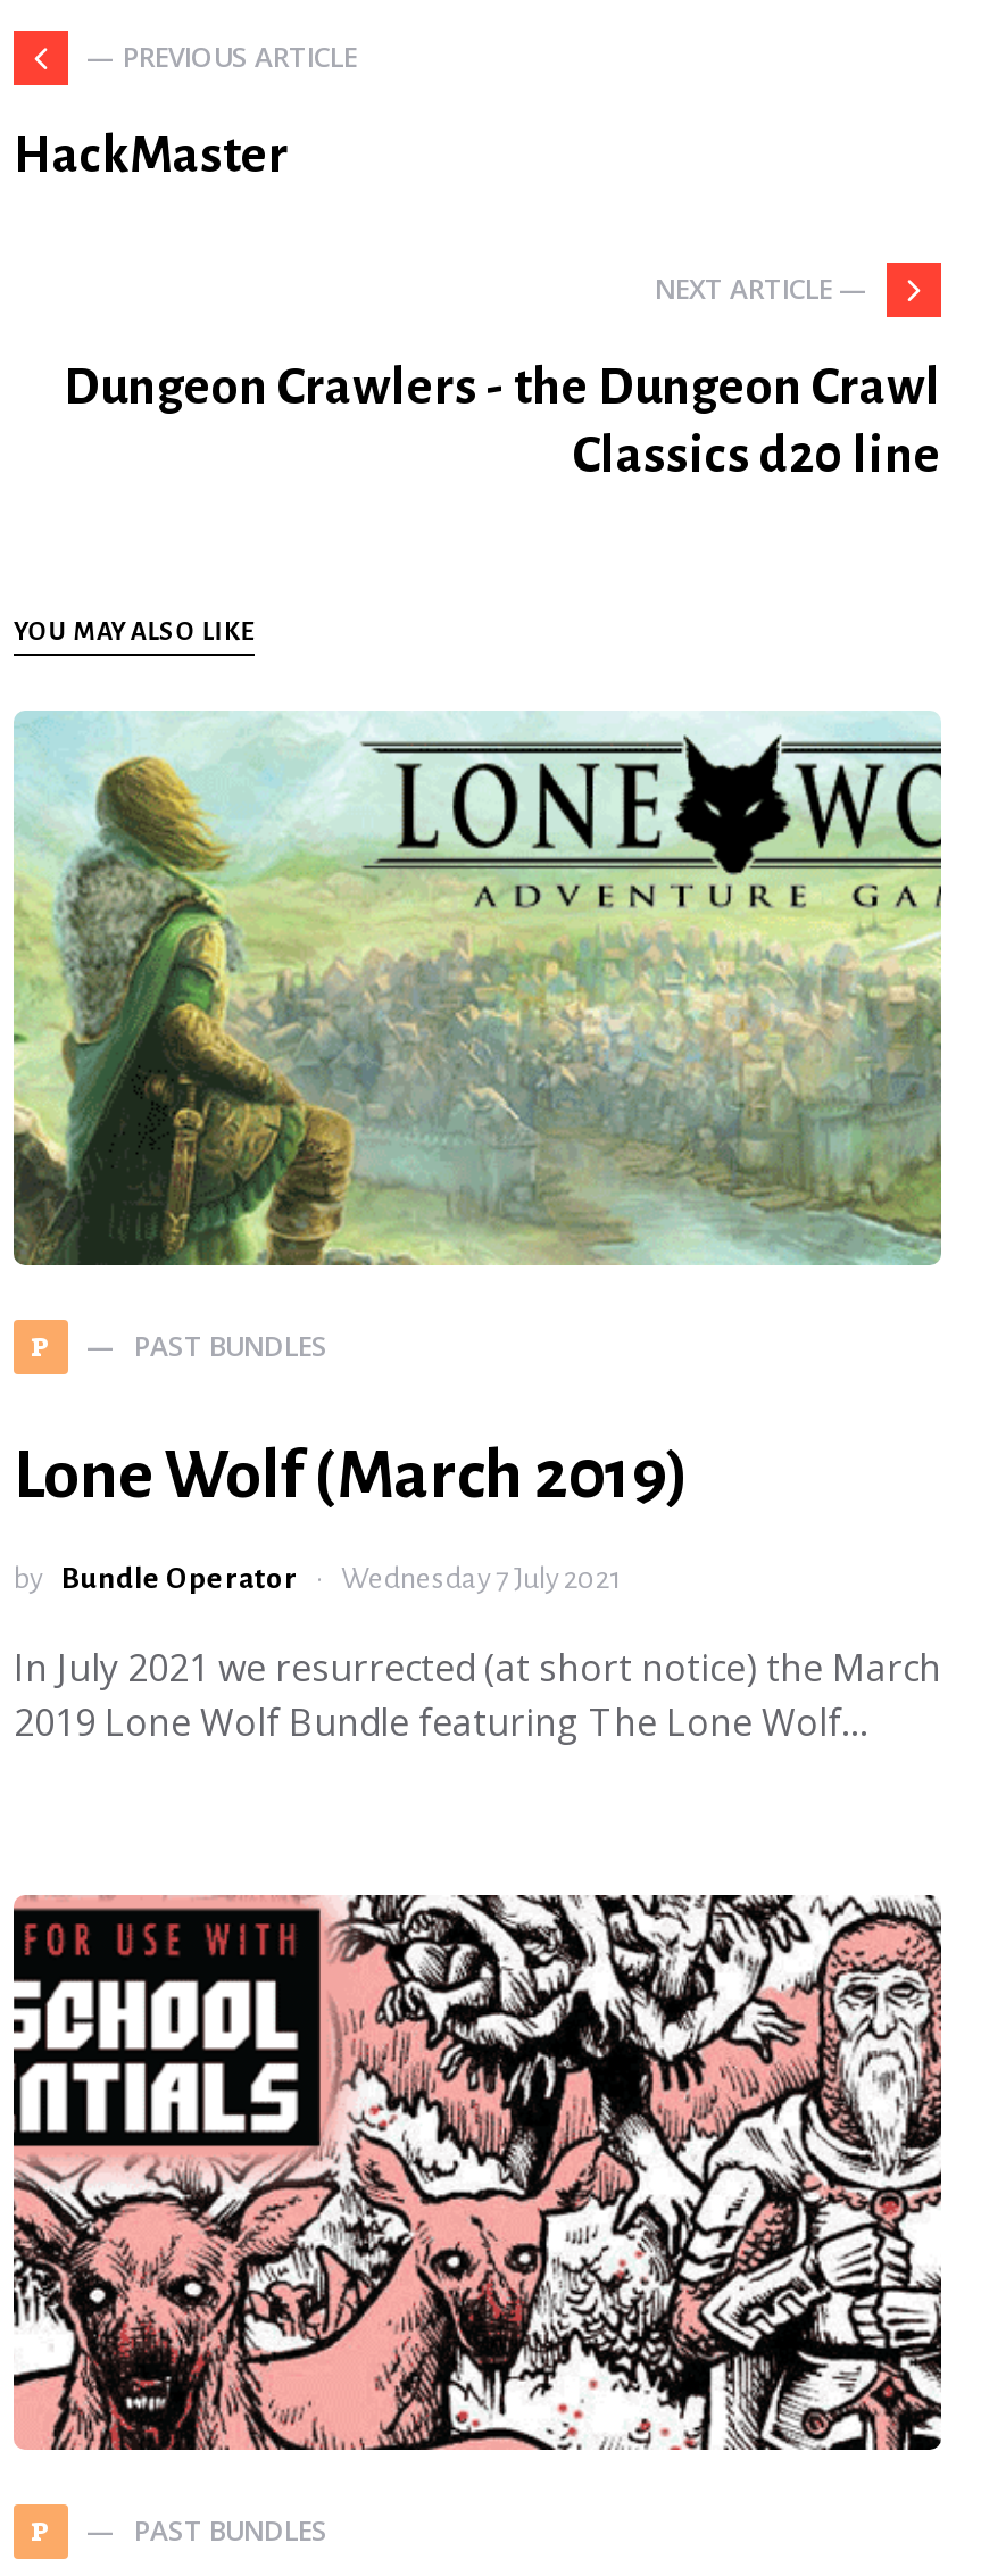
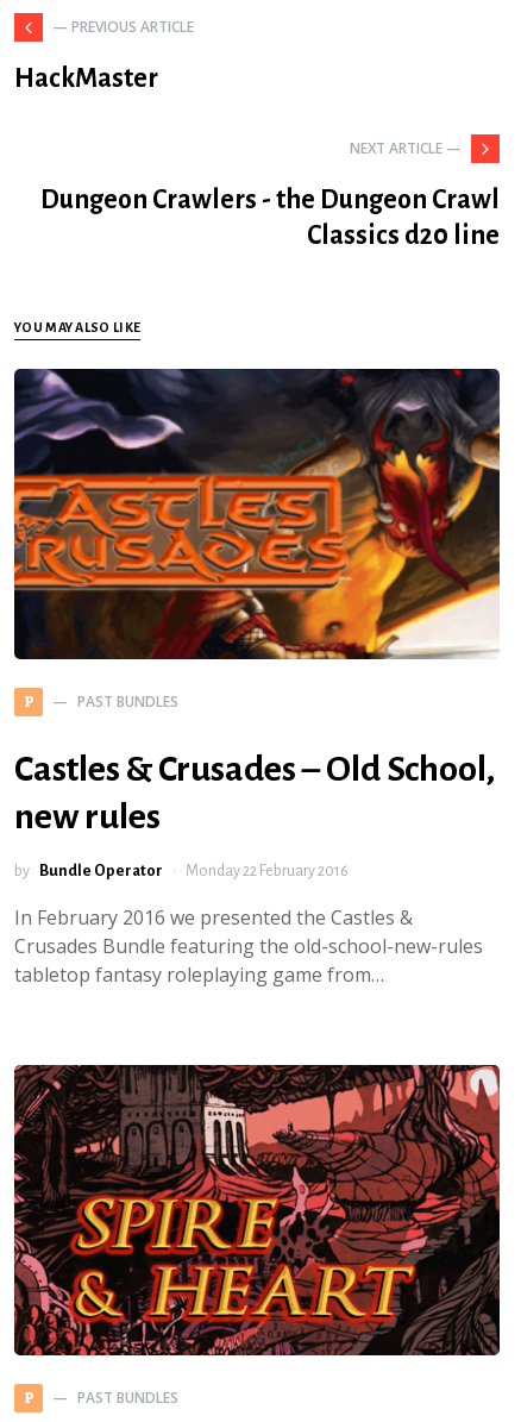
- [image]
+ [image]

- Lone Wolf (March 2019)
+ Castles & Crusades – Old School,
+ new rules

- Wednesday 7 July 2021
+ Monday 22 February 2016

- In July 2021 we resurrected (at short notice) the March
- 2019 Lone Wolf Bundle featuring The Lone Wolf…
+ In February 2016 we presented the Castles &
+ Crusades Bundle featuring the old-school-new-rules
+ tabletop fantasy roleplaying game from…

- [image]
+ [image]
